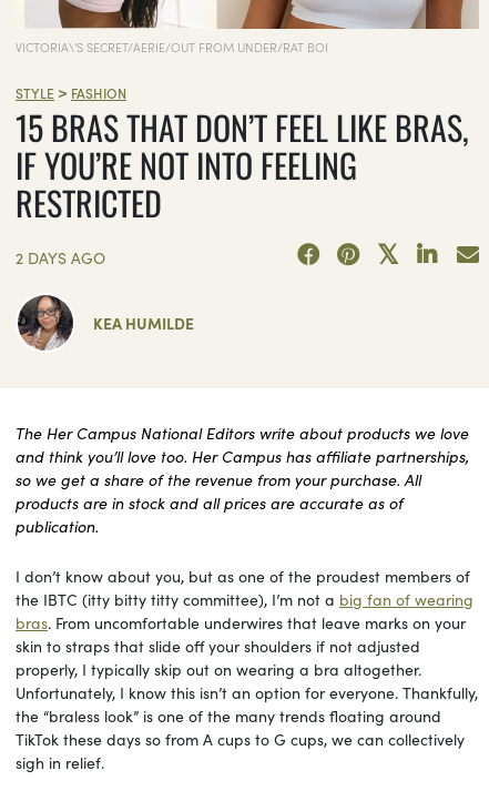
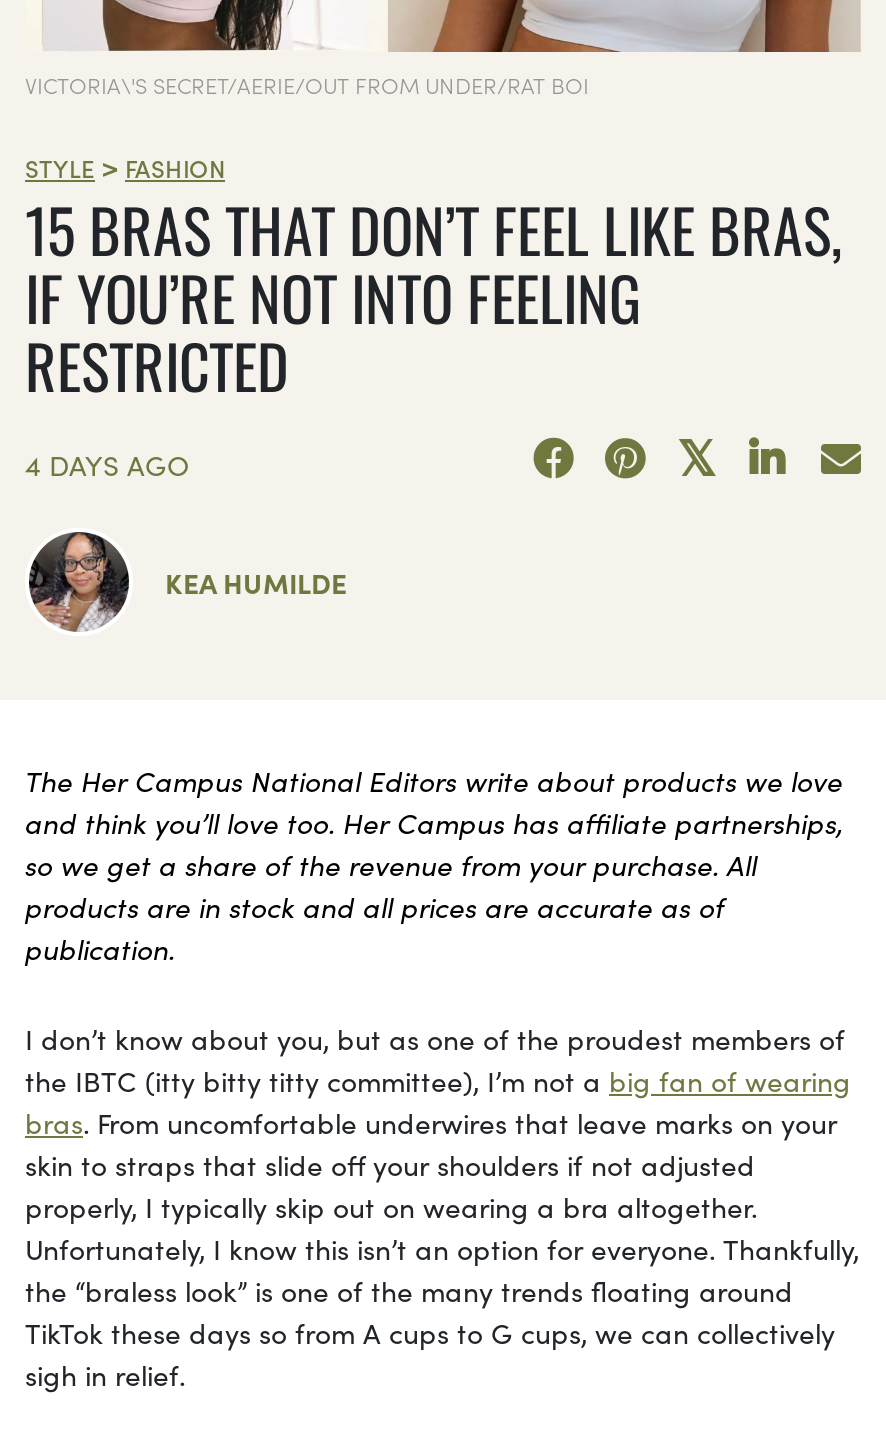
- 2 DAYS AGO
+ 4 DAYS AGO
